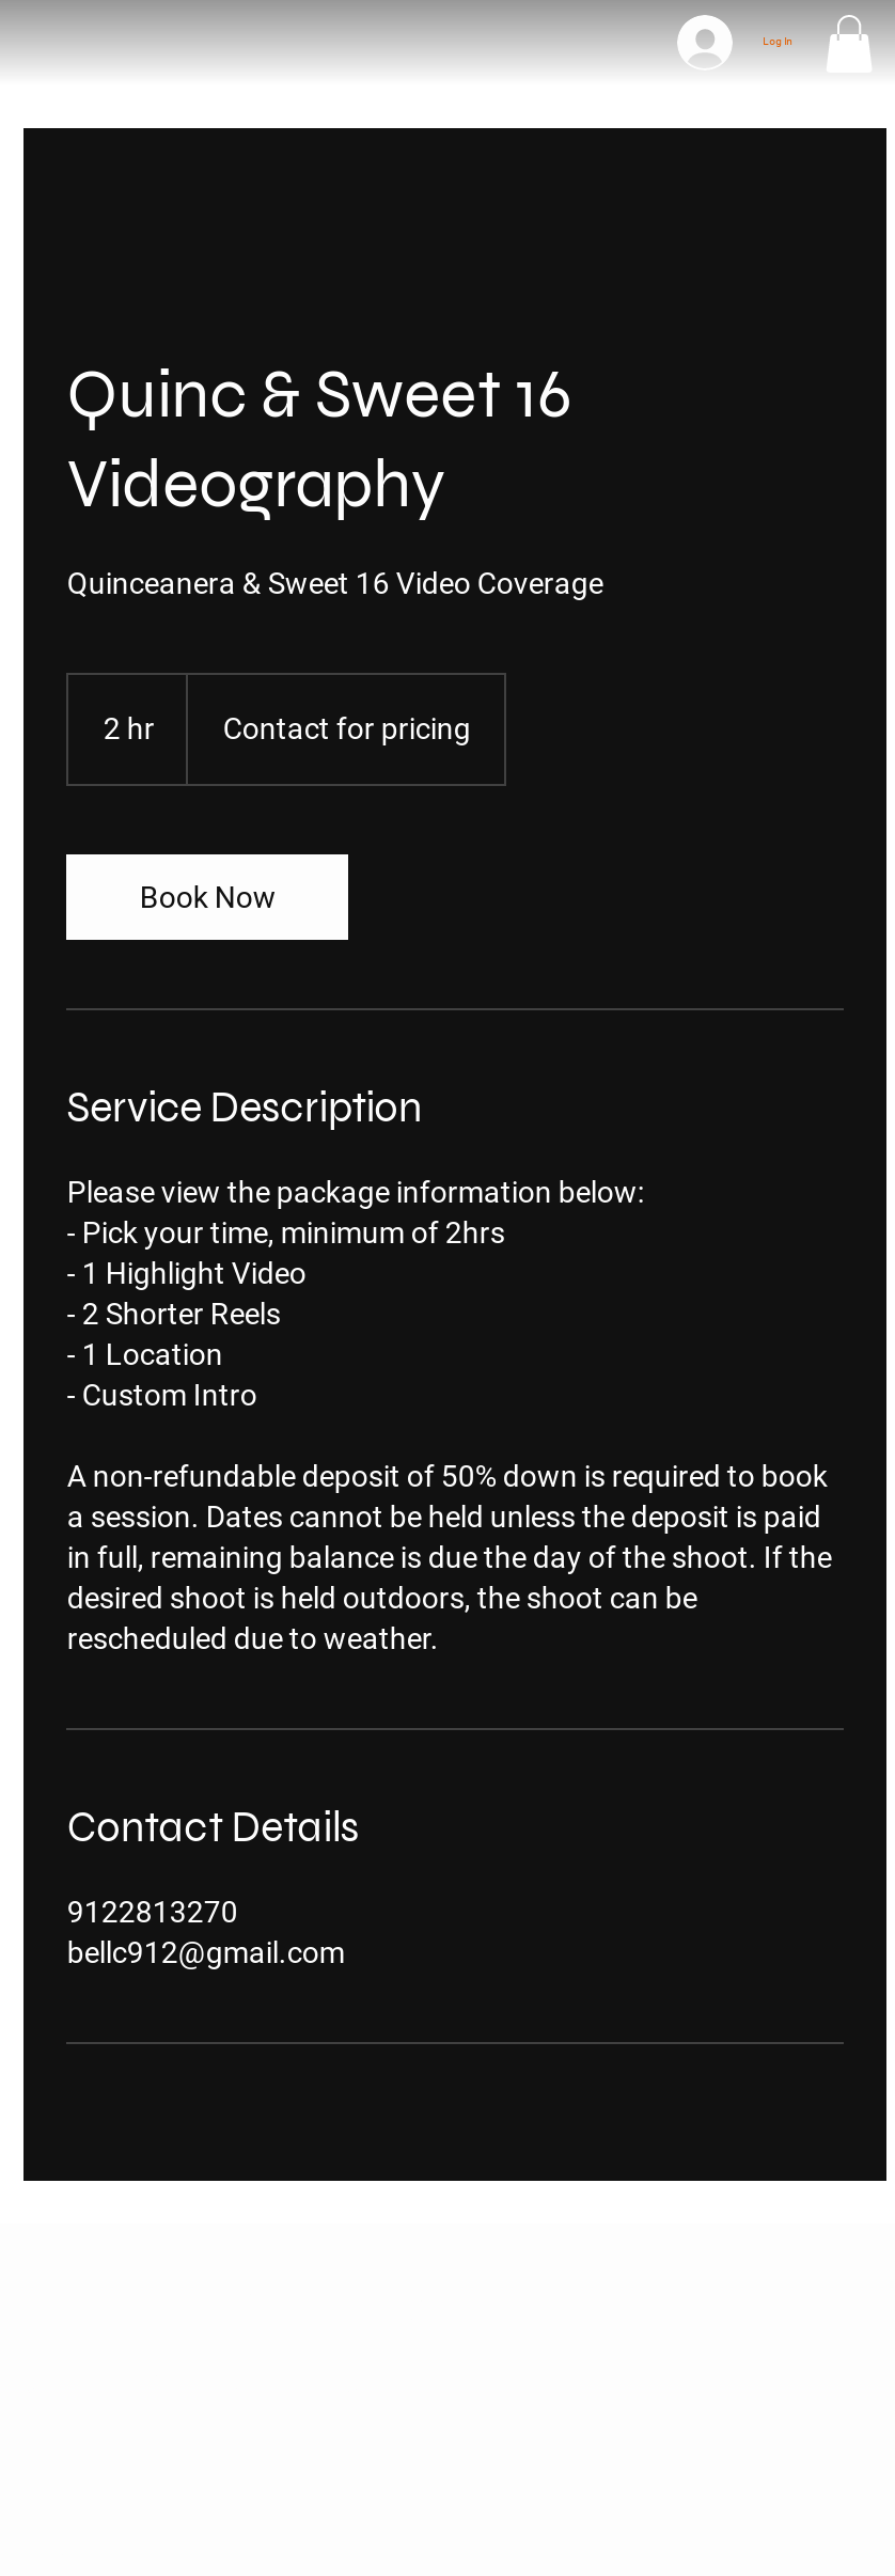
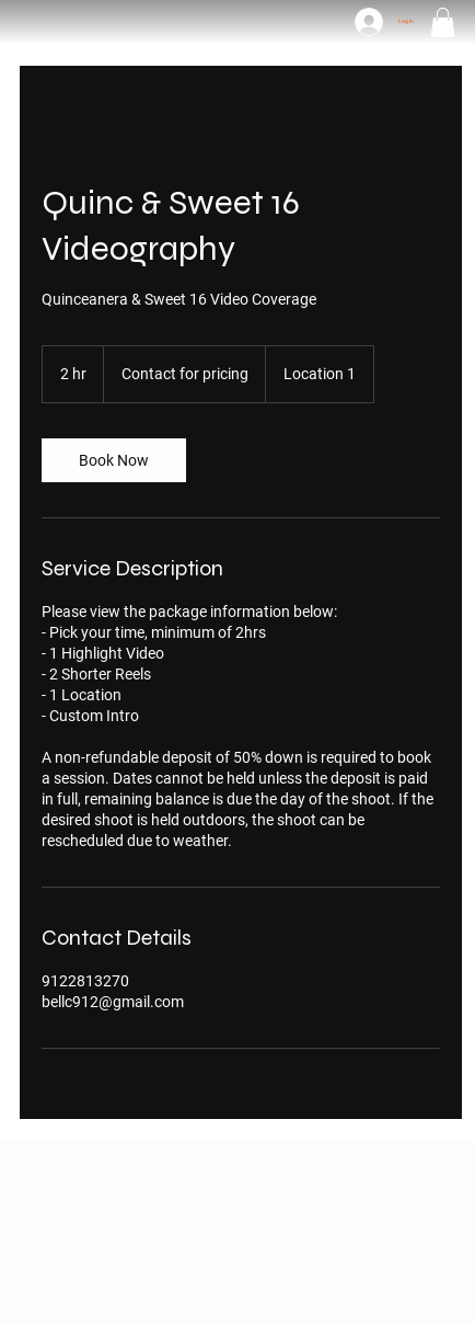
+ Location 1
